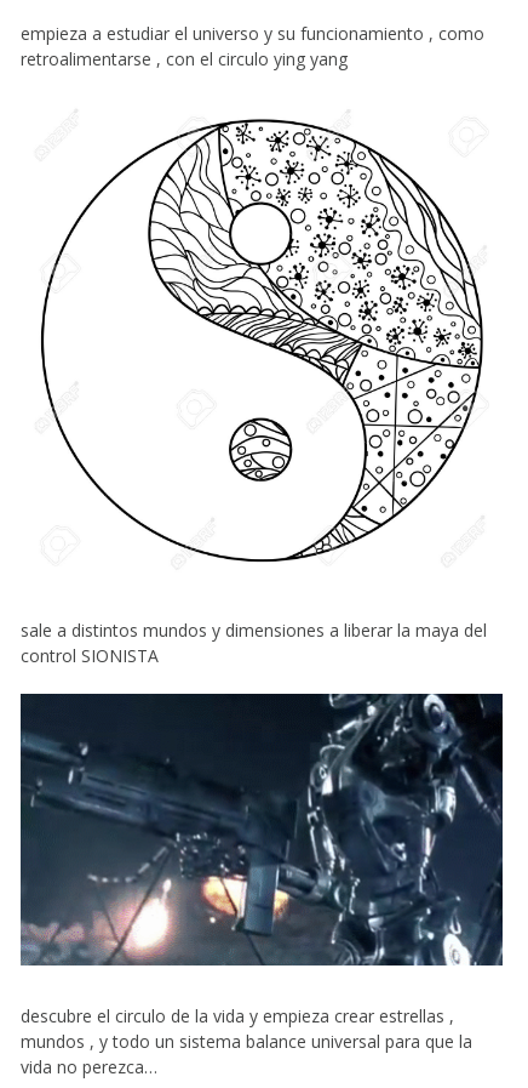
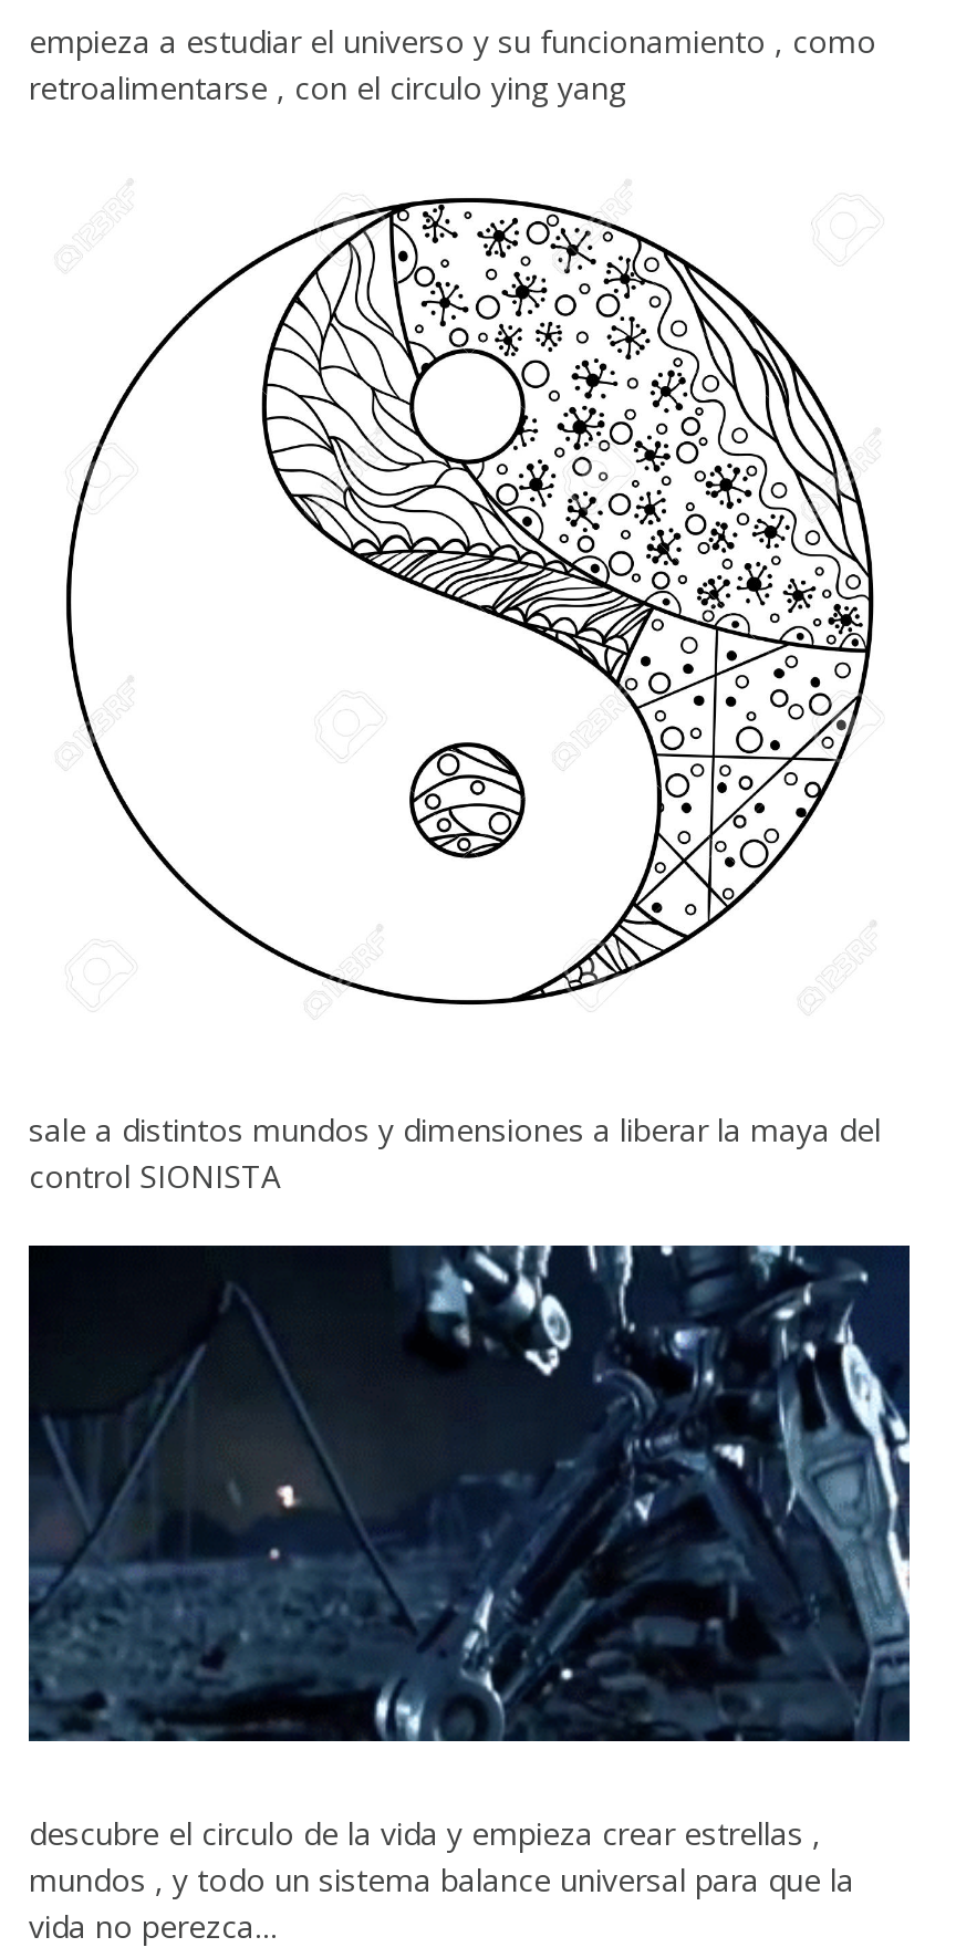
- [image]
+ [image]
